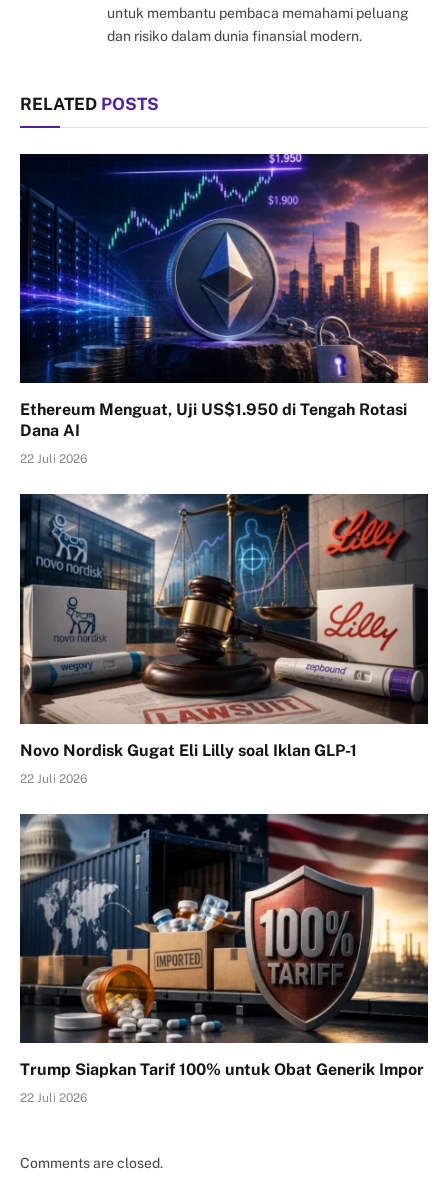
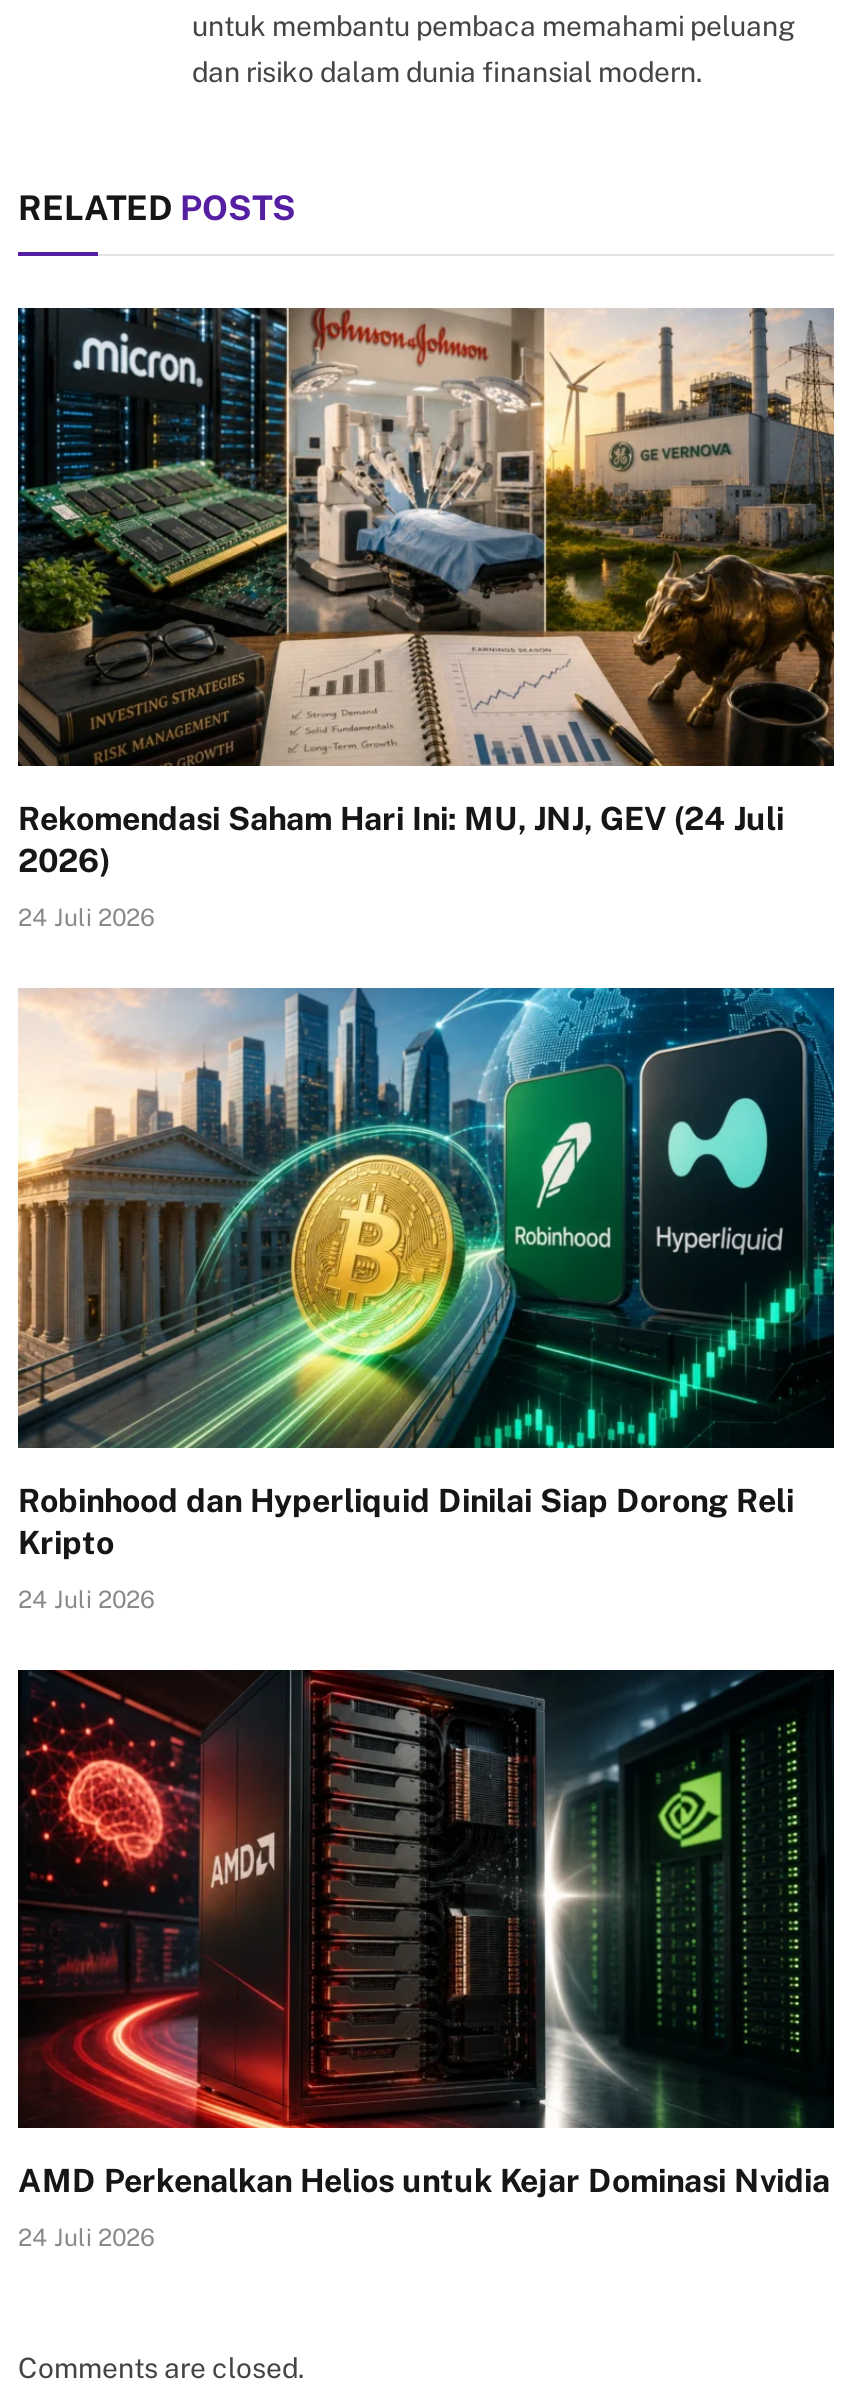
- [image]
- Ethereum Menguat, Uji US$1.950 di Tengah Rotasi
- Dana AI
+ [image]
+ Rekomendasi Saham Hari Ini: MU, JNJ, GEV (24 Juli
+ 2026)

- 22 Juli 2026
+ 24 Juli 2026

- [image]
- Novo Nordisk Gugat Eli Lilly soal Iklan GLP-1
+ [image]
+ Robinhood dan Hyperliquid Dinilai Siap Dorong Reli
+ Kripto

- 22 Juli 2026
+ 24 Juli 2026

- [image]
- Trump Siapkan Tarif 100% untuk Obat Generik Impor
+ [image]
+ AMD Perkenalkan Helios untuk Kejar Dominasi Nvidia

- 22 Juli 2026
+ 24 Juli 2026
